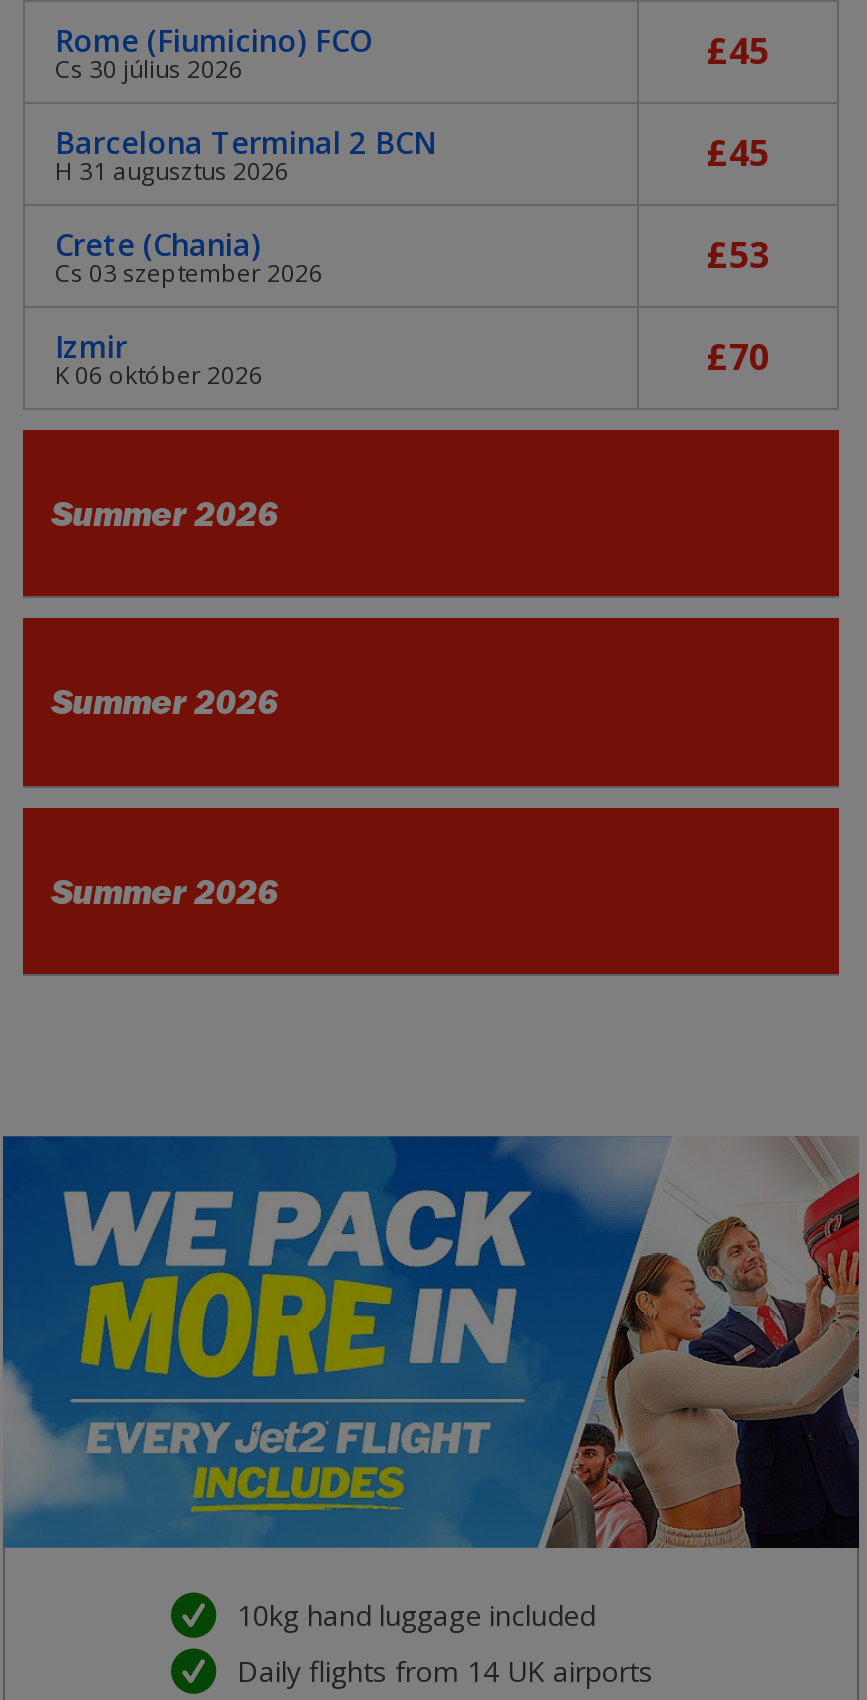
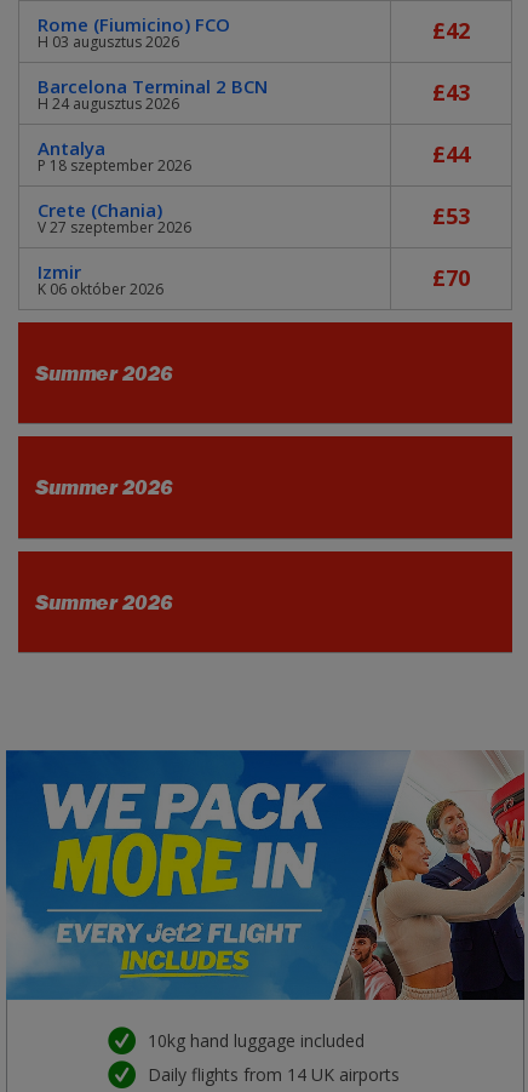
- Cs 30 július 2026
- £45
+ H 03 augusztus 2026
+ £42

- H 31 augusztus 2026
- £45
+ H 24 augusztus 2026
+ £43
+ Antalya
+ P 18 szeptember 2026
+ £44

- Cs 03 szeptember 2026
+ V 27 szeptember 2026
